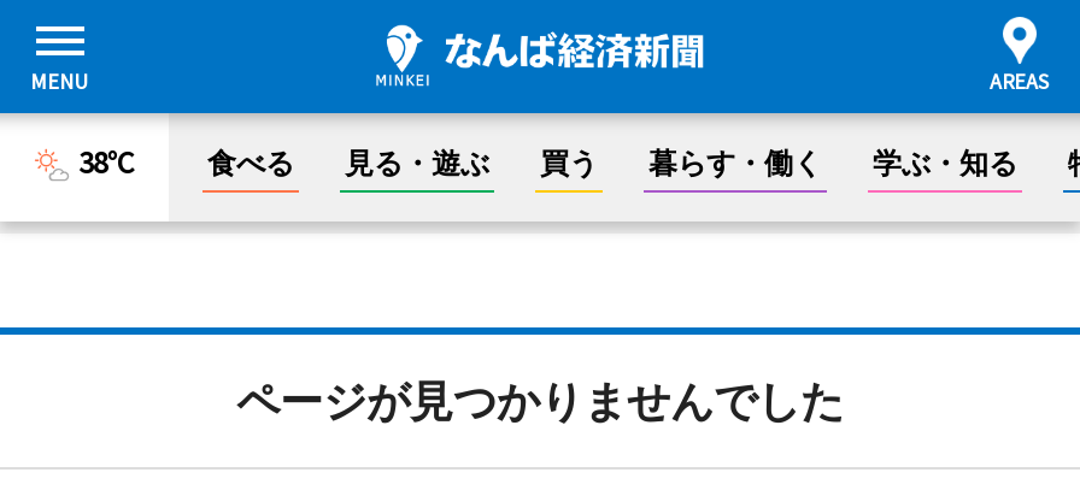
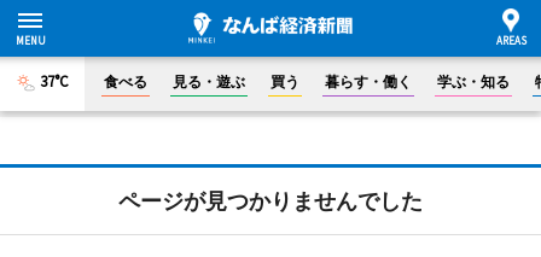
- 38°C
+ 37°C
